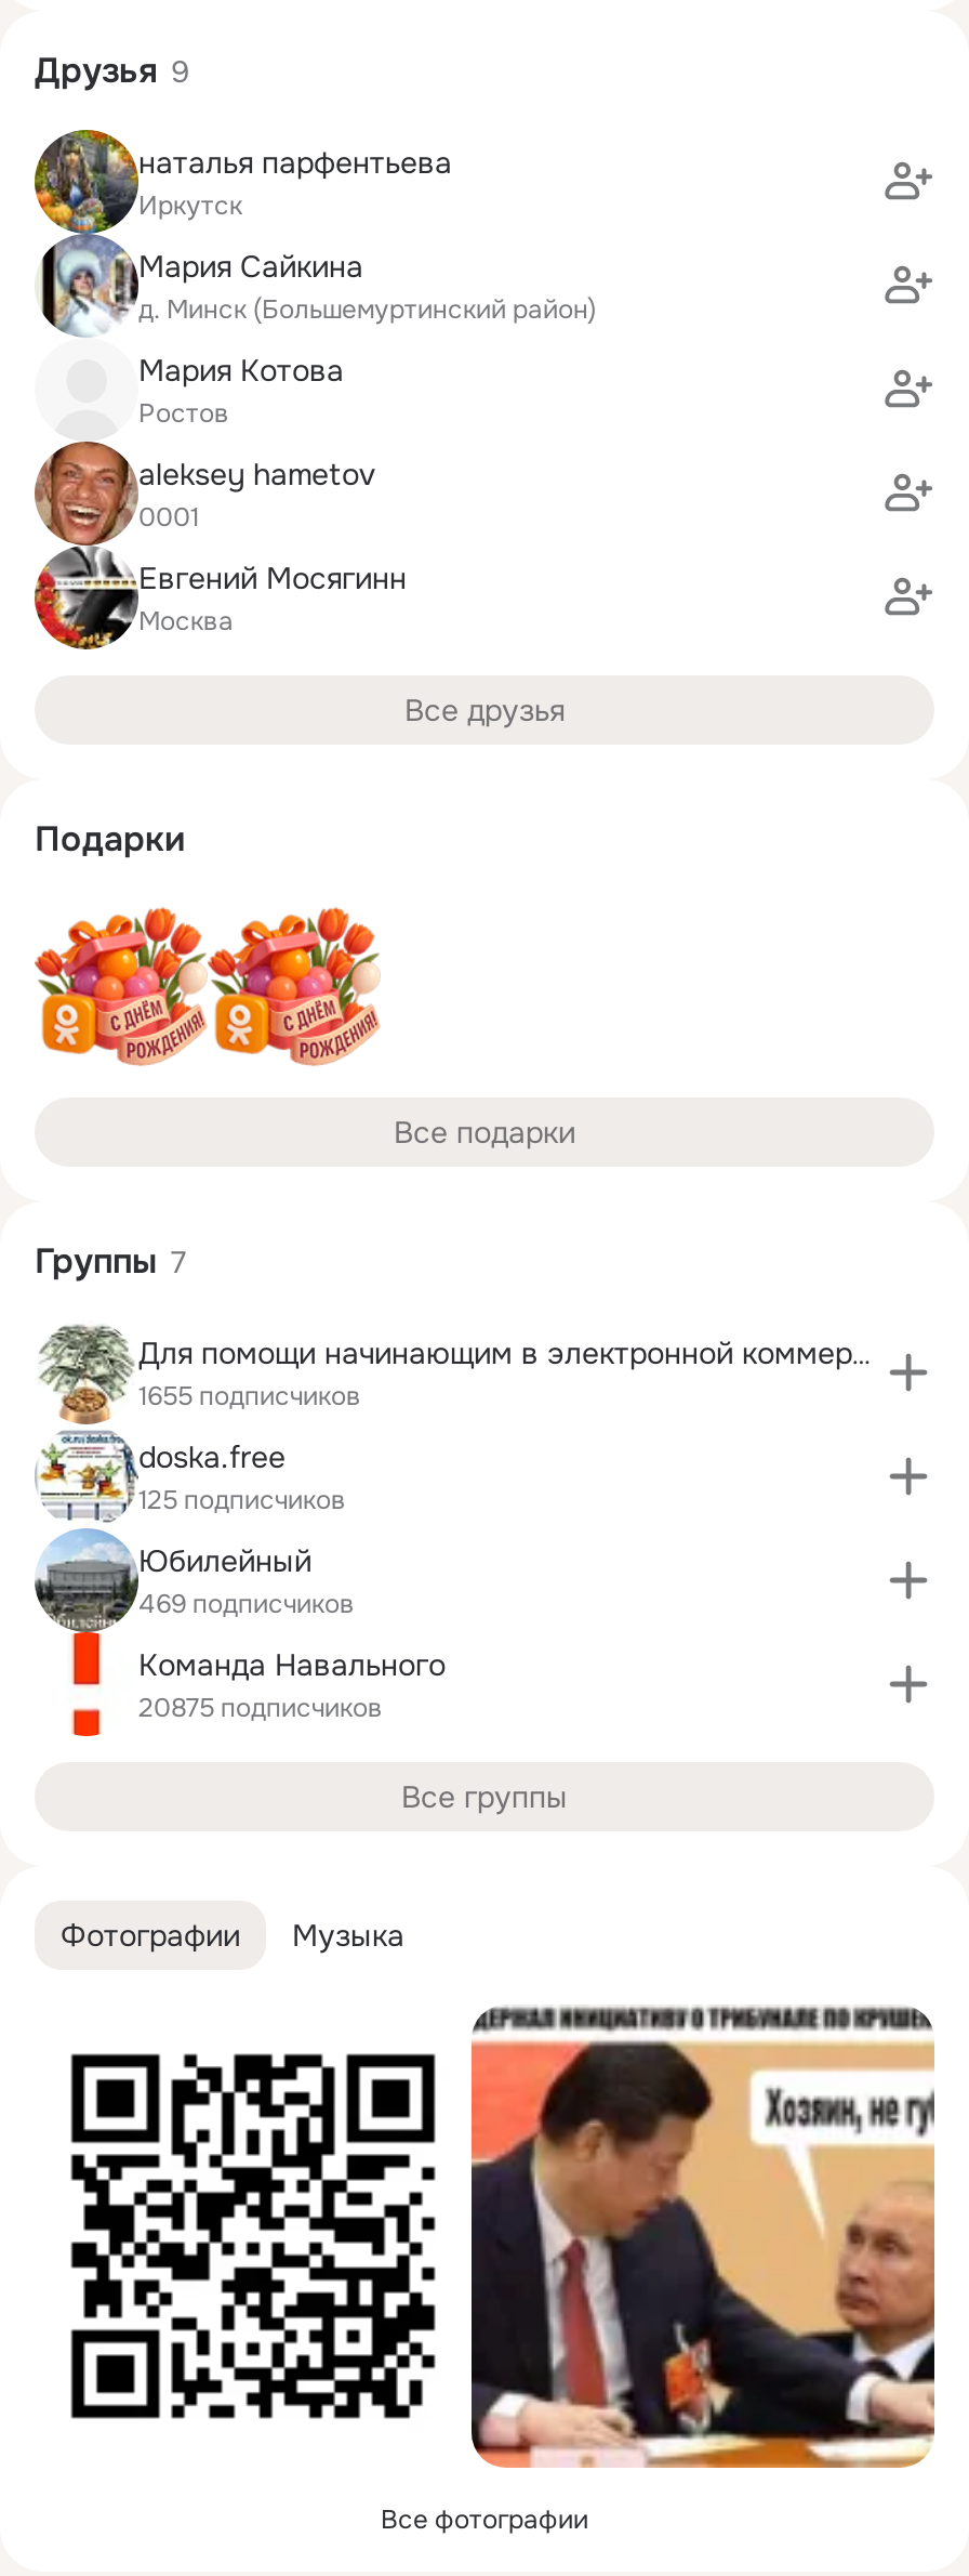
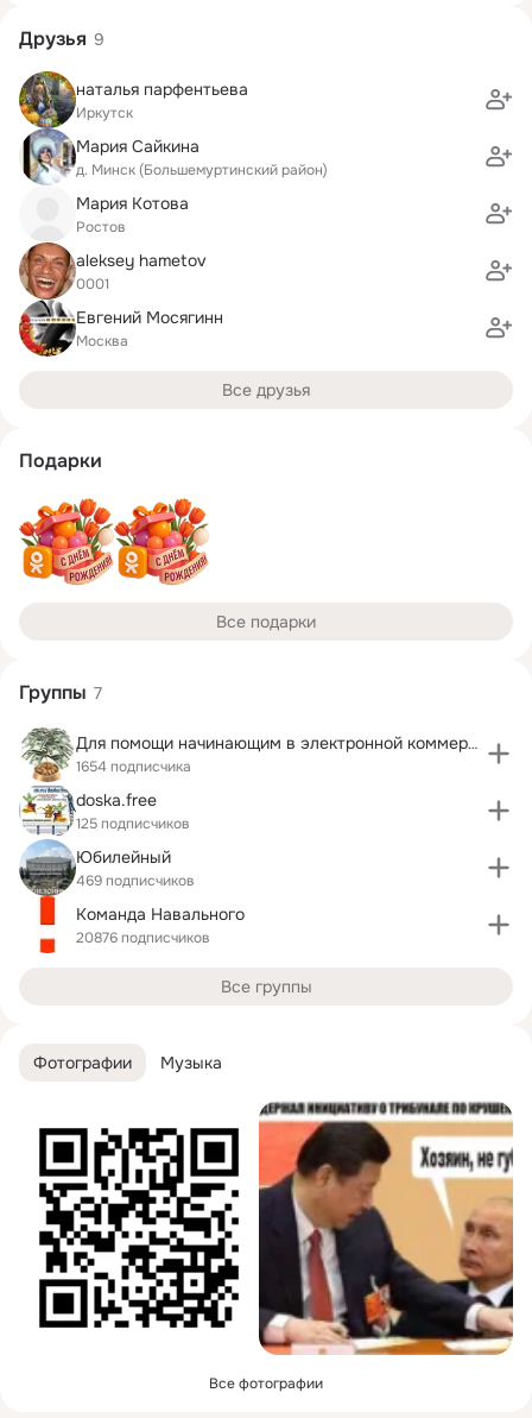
- 1655 подписчиков
+ 1654 подписчика

- 20875 подписчиков
+ 20876 подписчиков
